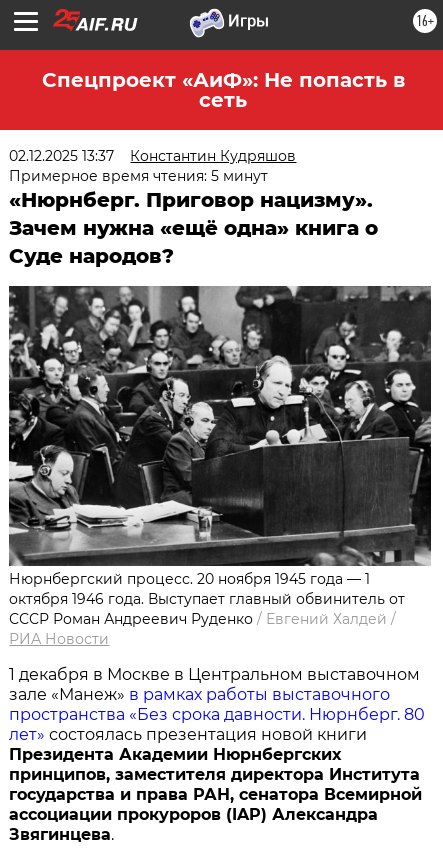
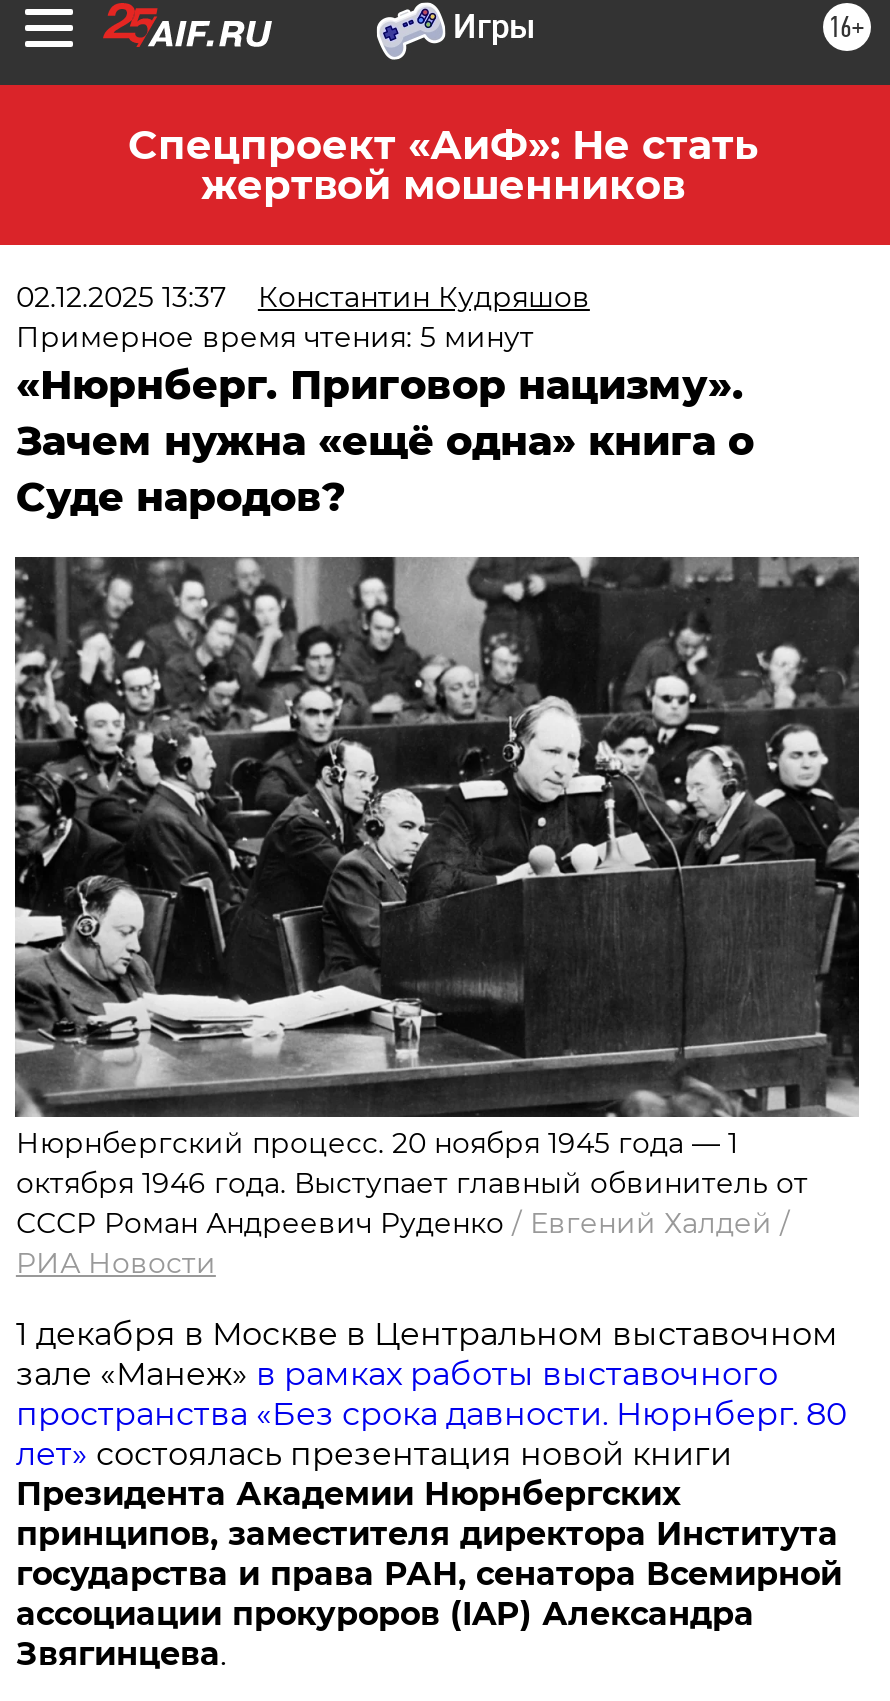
- Спецпроект «АиФ»: Не попасть в
- сеть
+ Спецпроект «АиФ»: Не стать
+ жертвой мошенников
